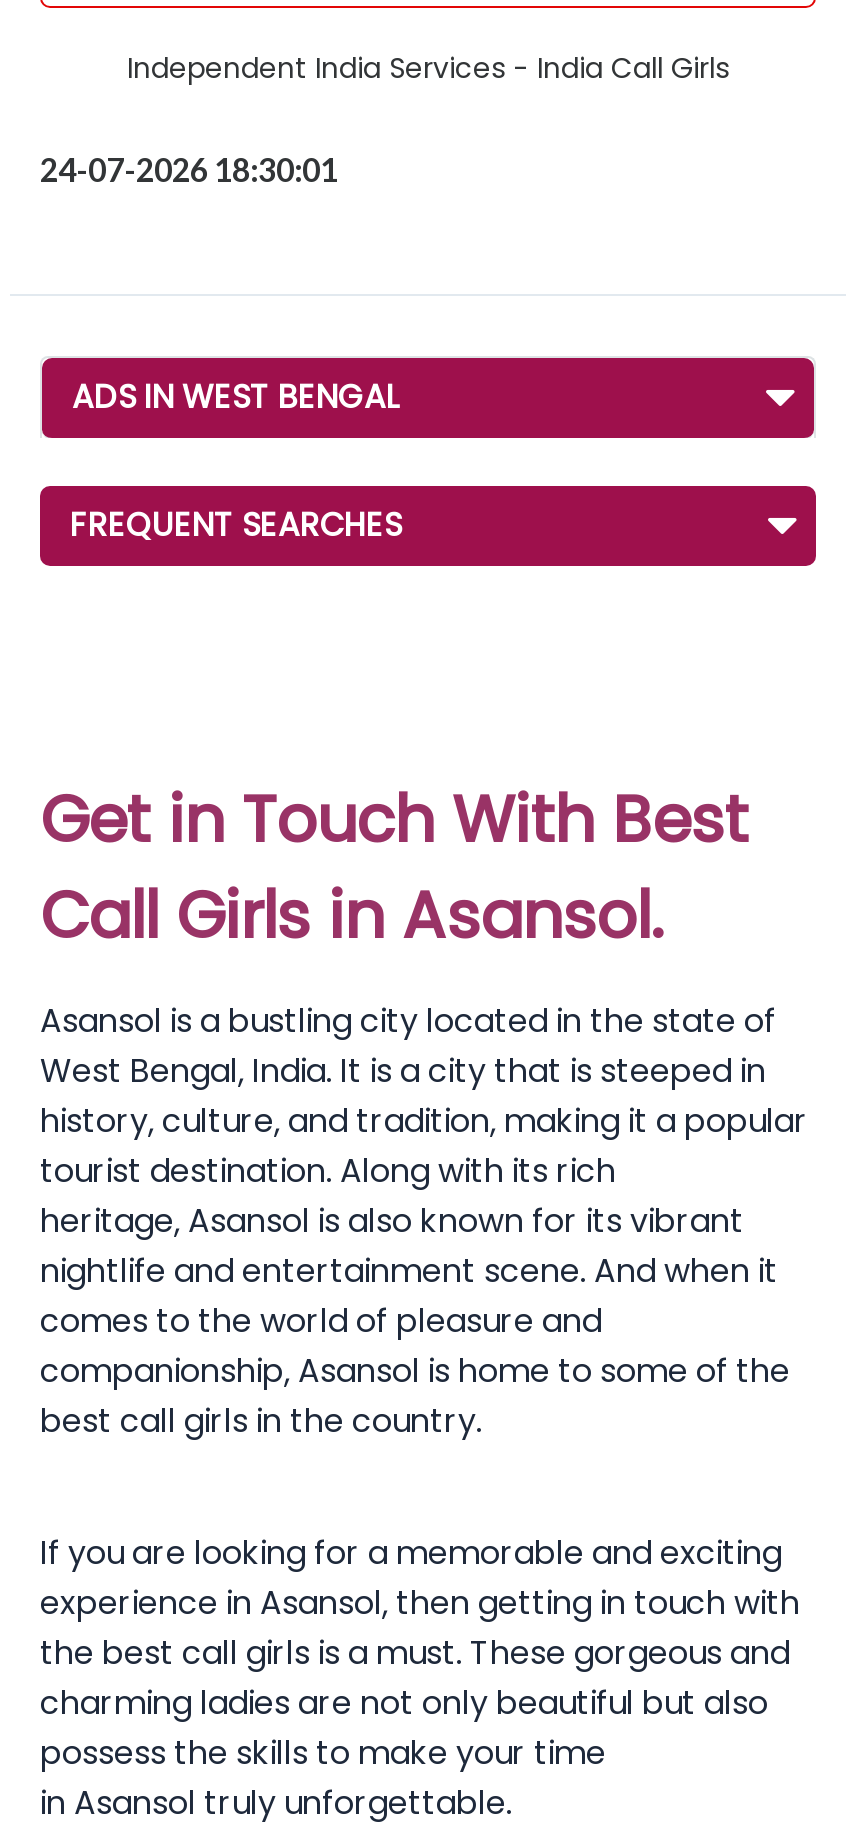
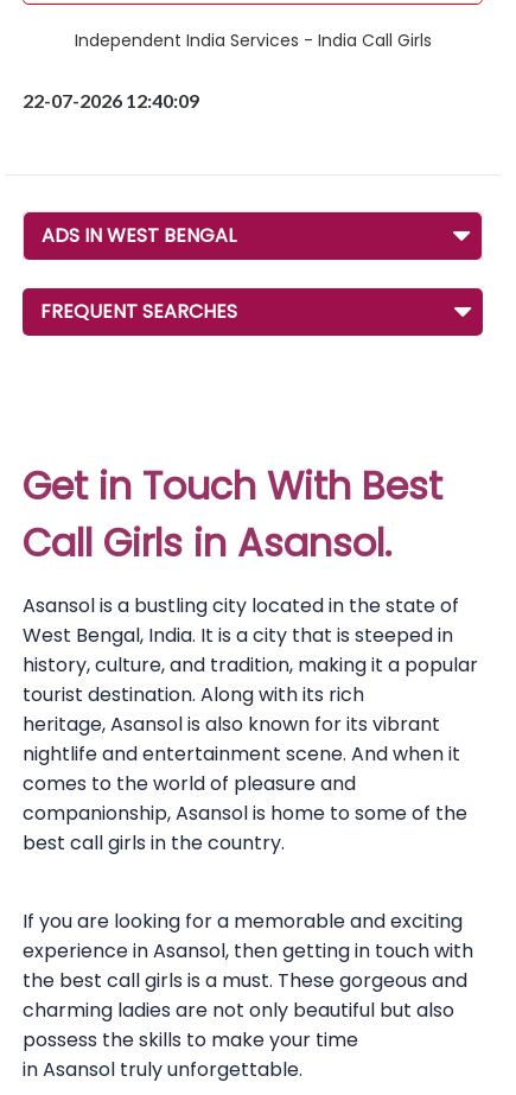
- 24-07-2026 18:30:01
+ 22-07-2026 12:40:09
